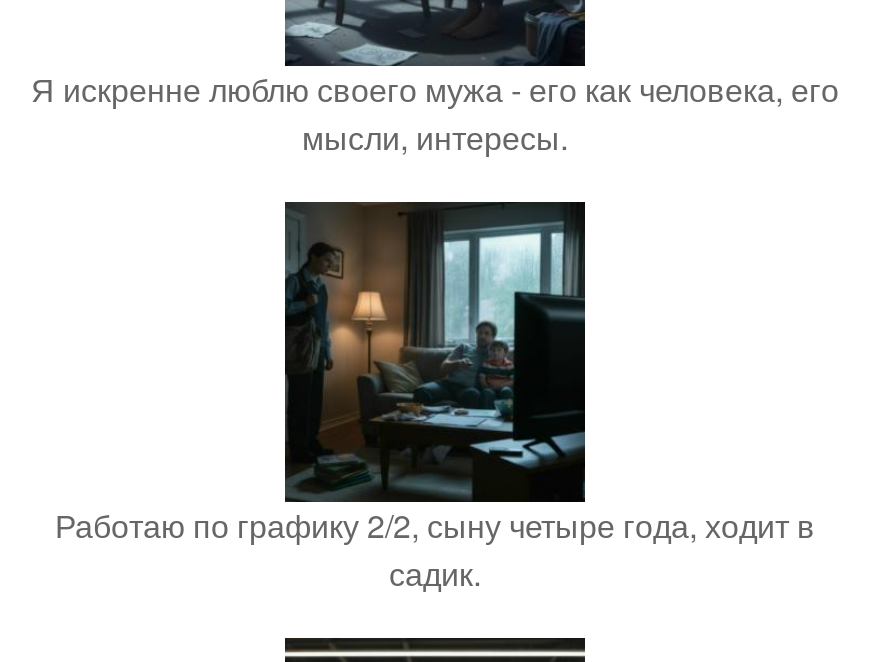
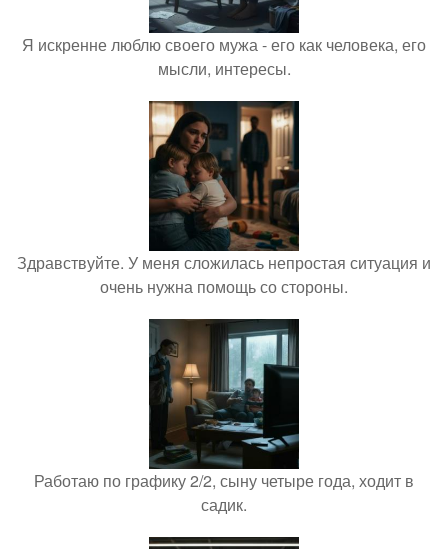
+ [image]
+ Здравствуйте. У меня сложилась непростая ситуация и
+ очень нужна помощь со стороны.
